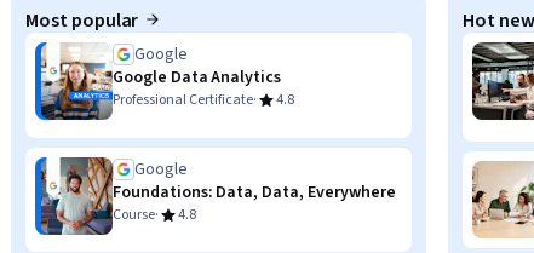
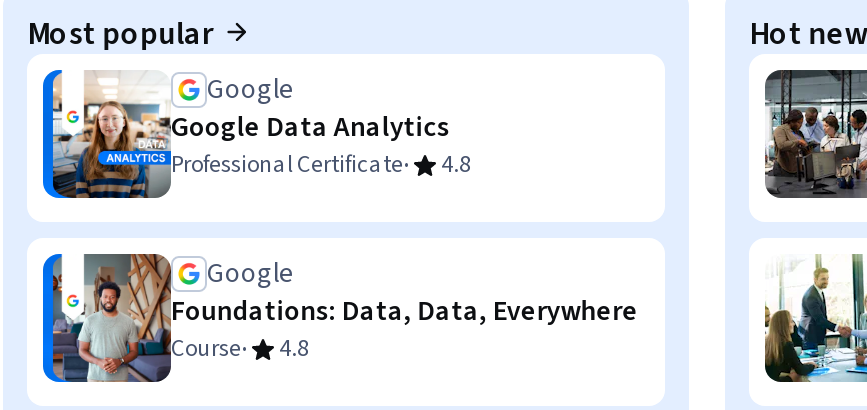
- [image]
+ [image]

- [image]
+ [image]
